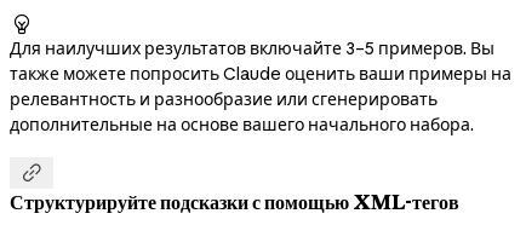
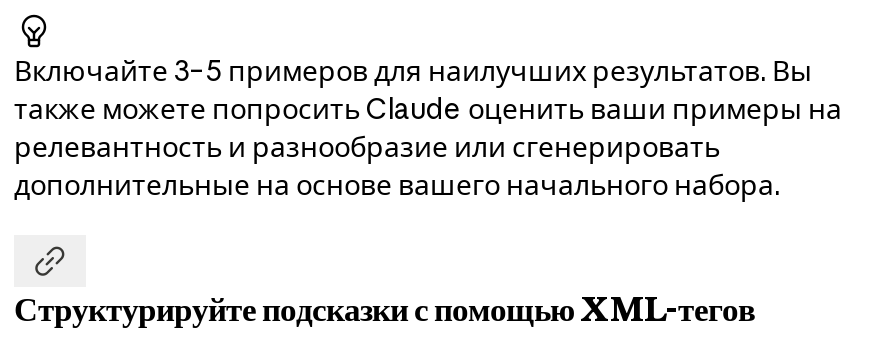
- Для наилучших результатов включайте 3–5 примеров. Вы
+ Включайте 3–5 примеров для наилучших результатов. Вы
